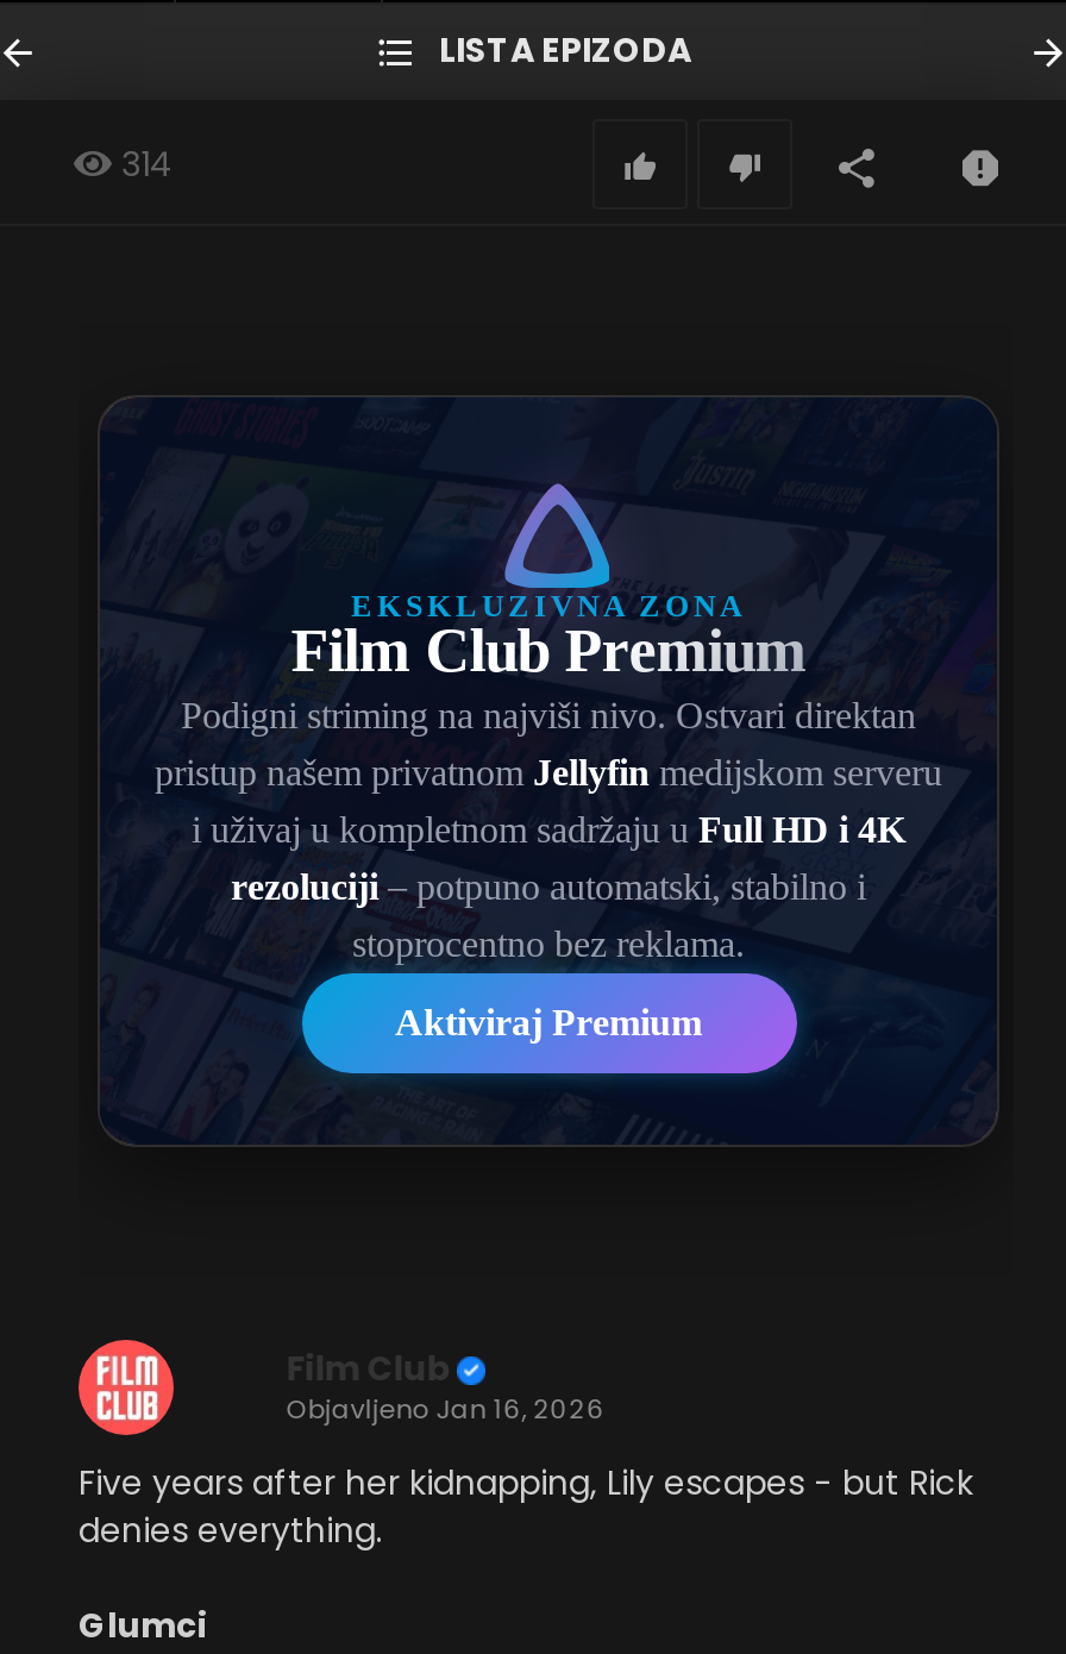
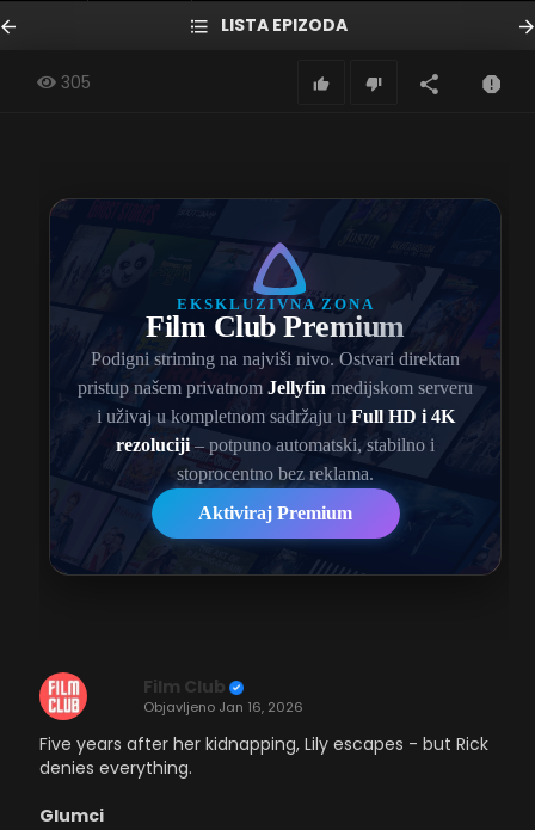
- 314
+ 305
